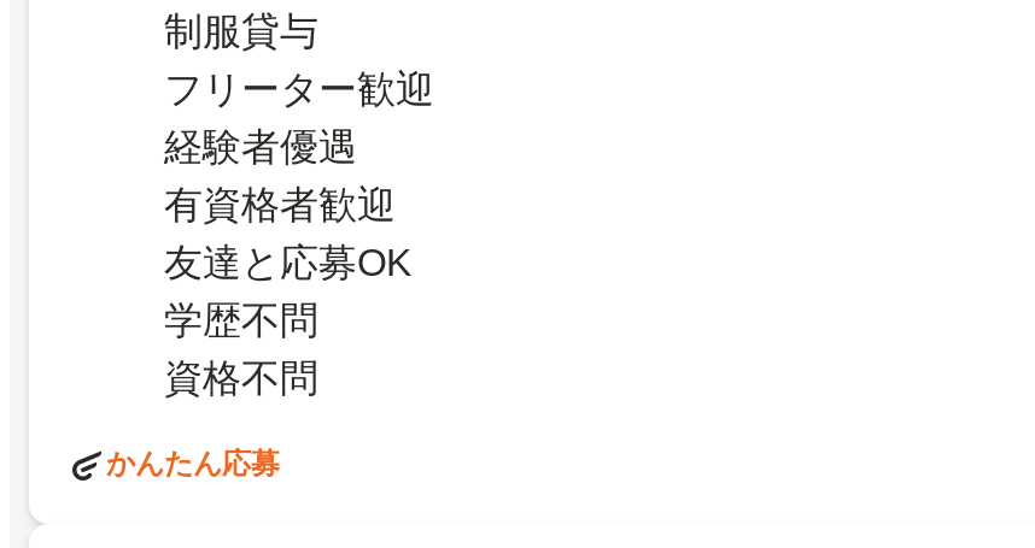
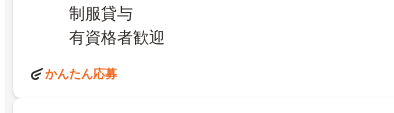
- フリーター歓迎
- 経験者優遇

- 友達と応募OK
- 学歴不問
- 資格不問
